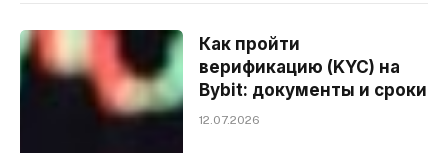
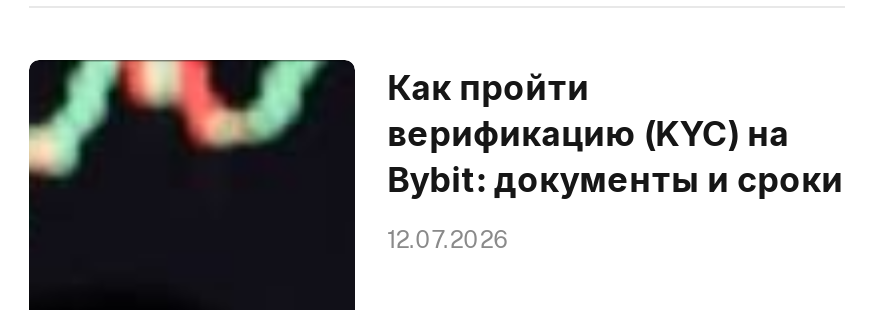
- [image]
+ [image]
